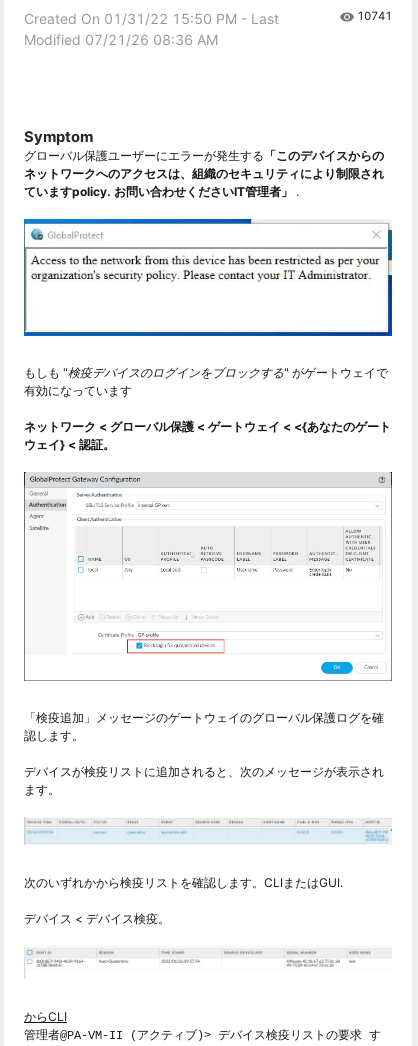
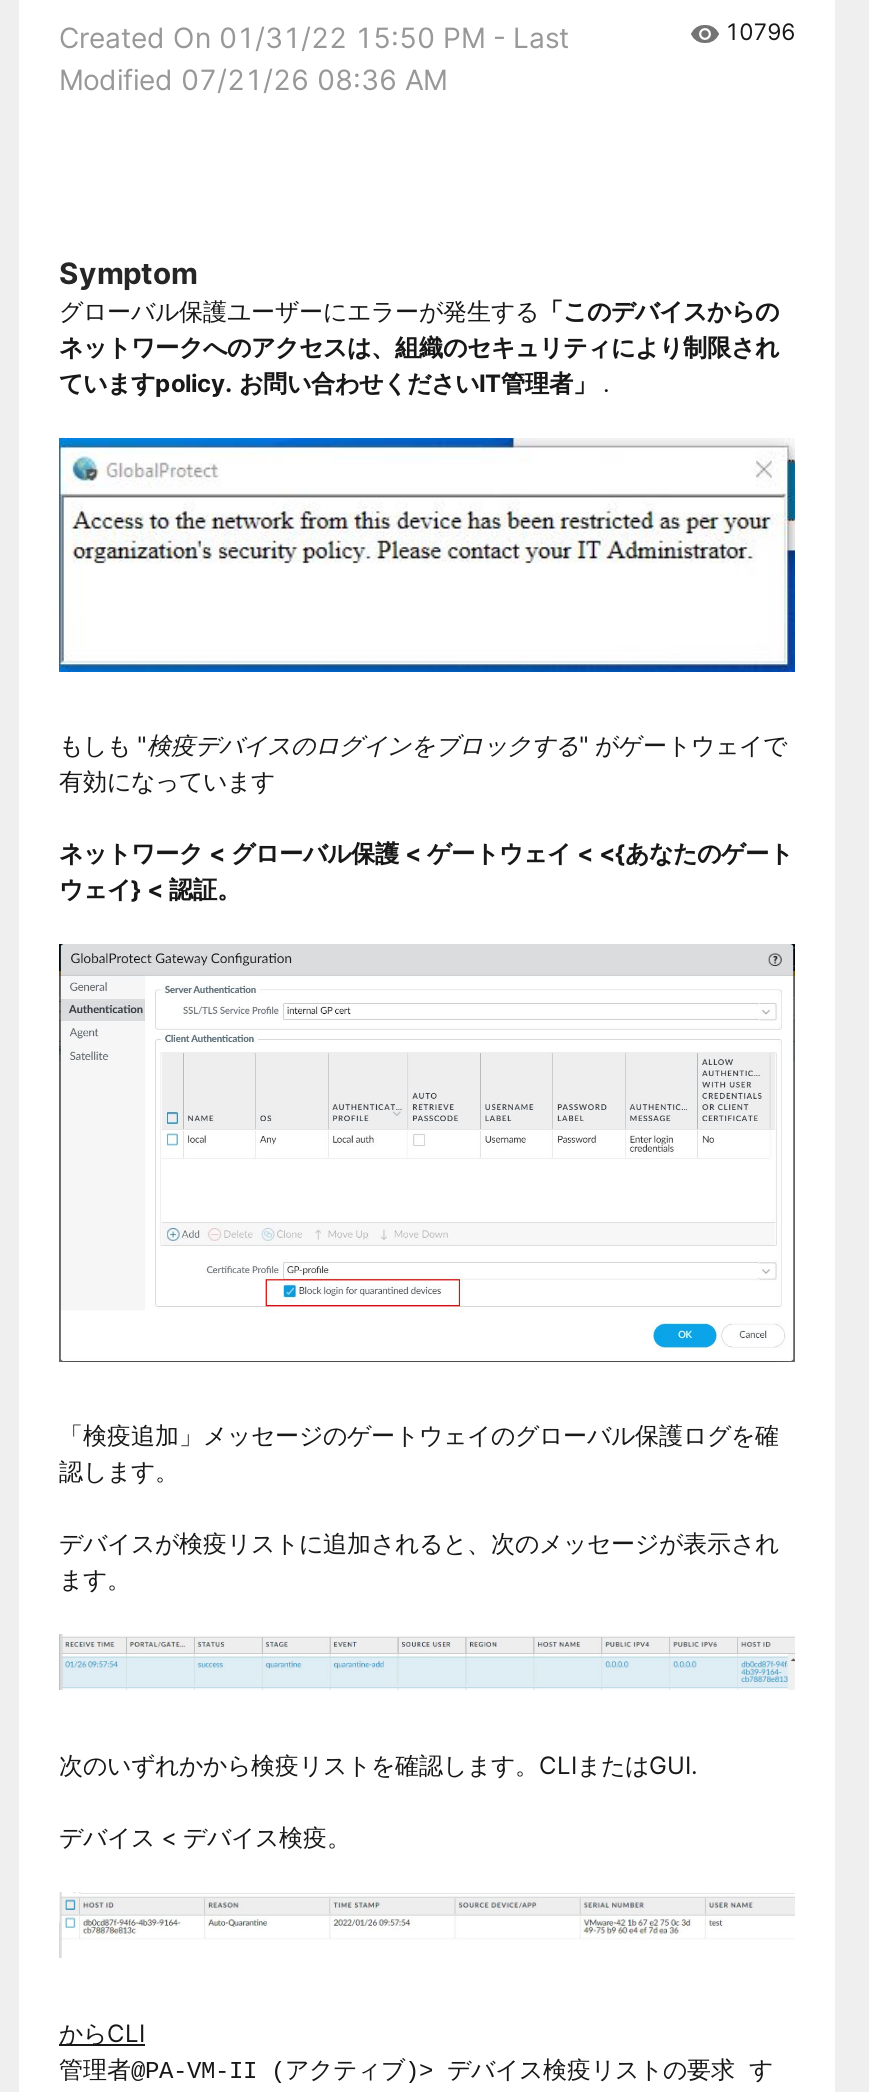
- 10741
+ 10796
